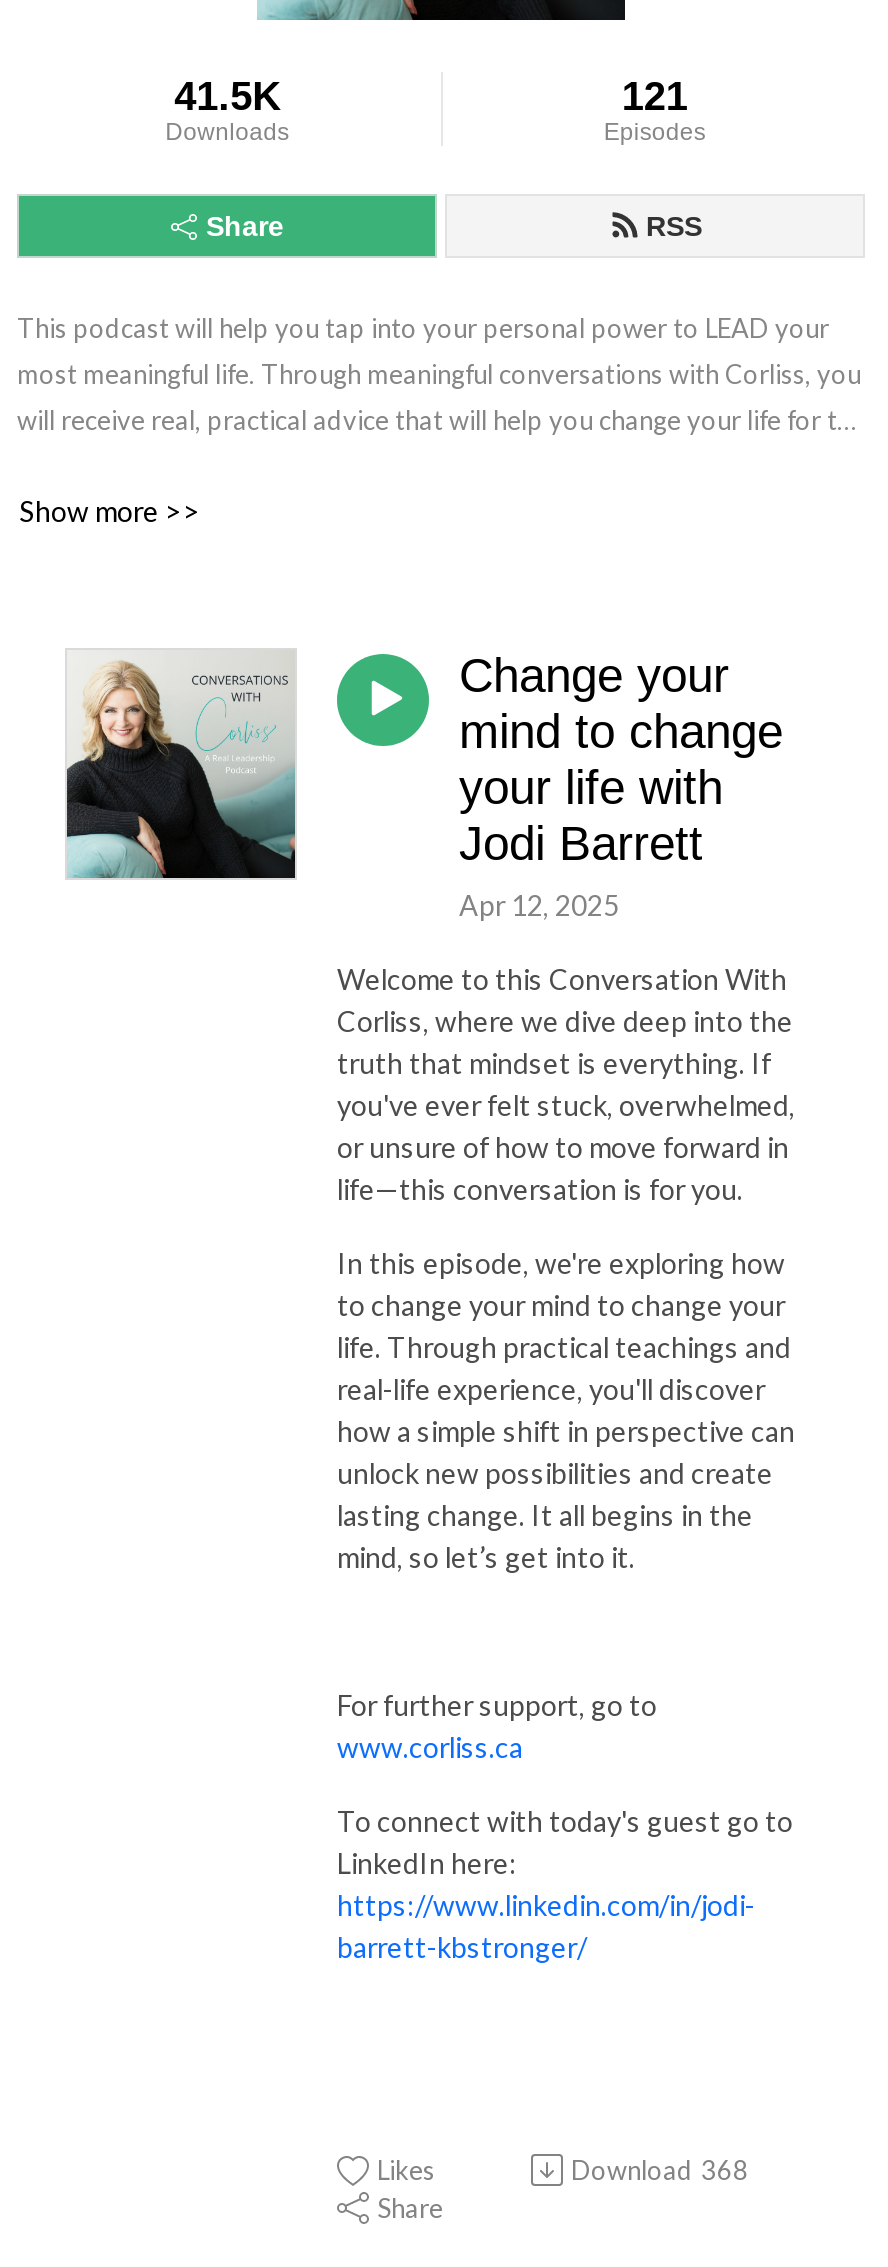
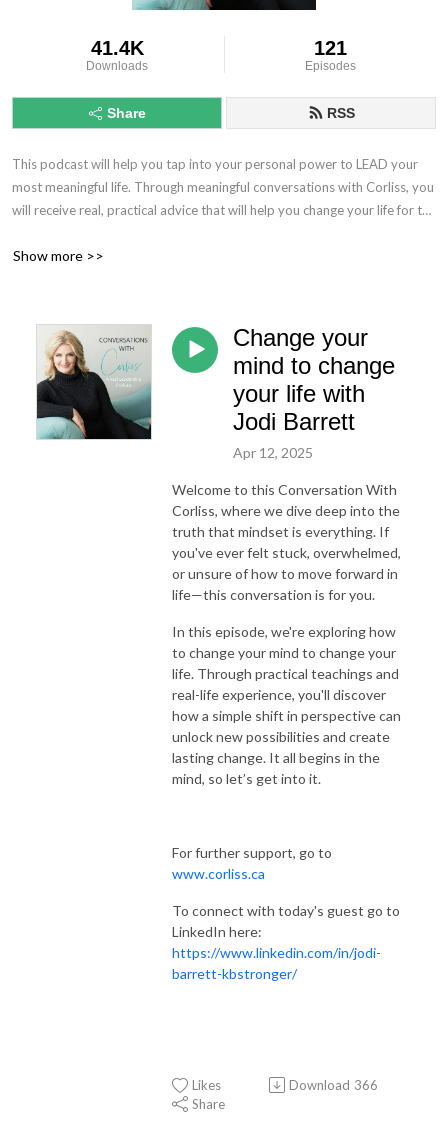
- 41.5K
+ 41.4K

- Download 368
+ Download 366
